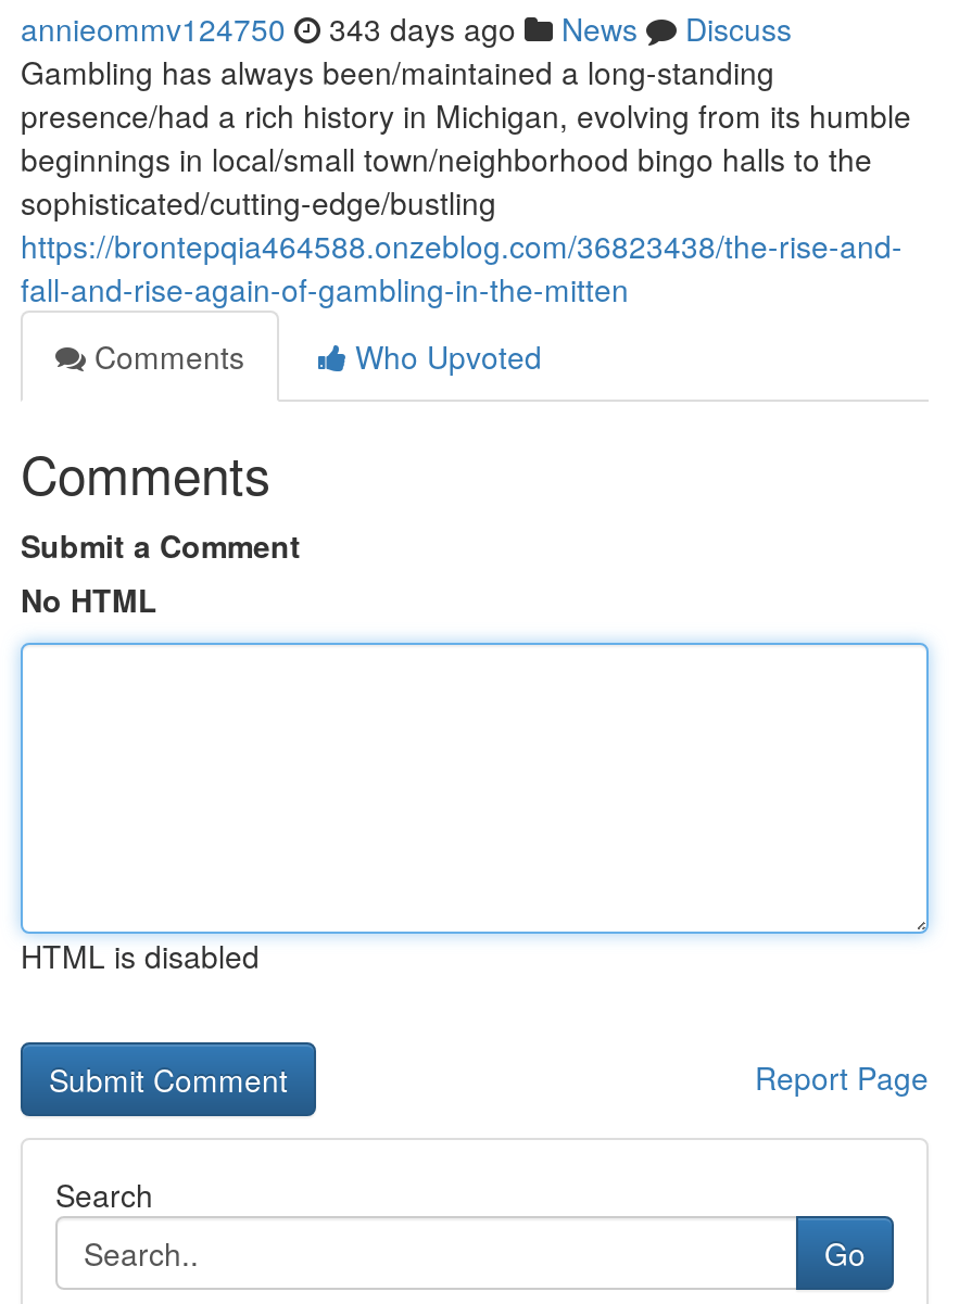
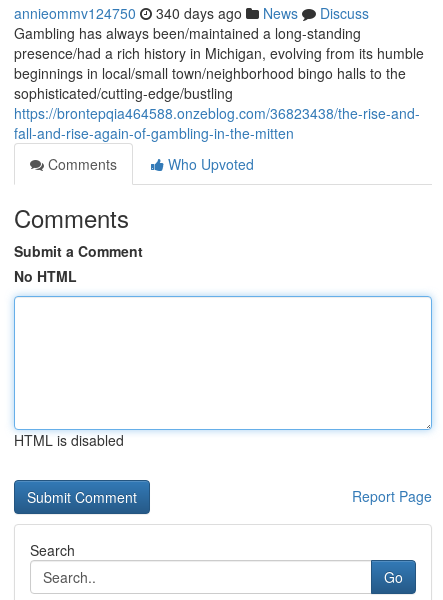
- annieommv124750 343 days ago News Discuss
+ annieommv124750 340 days ago News Discuss
